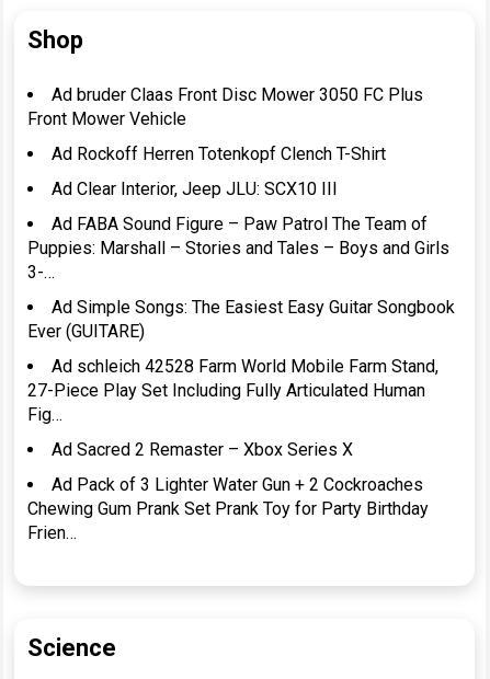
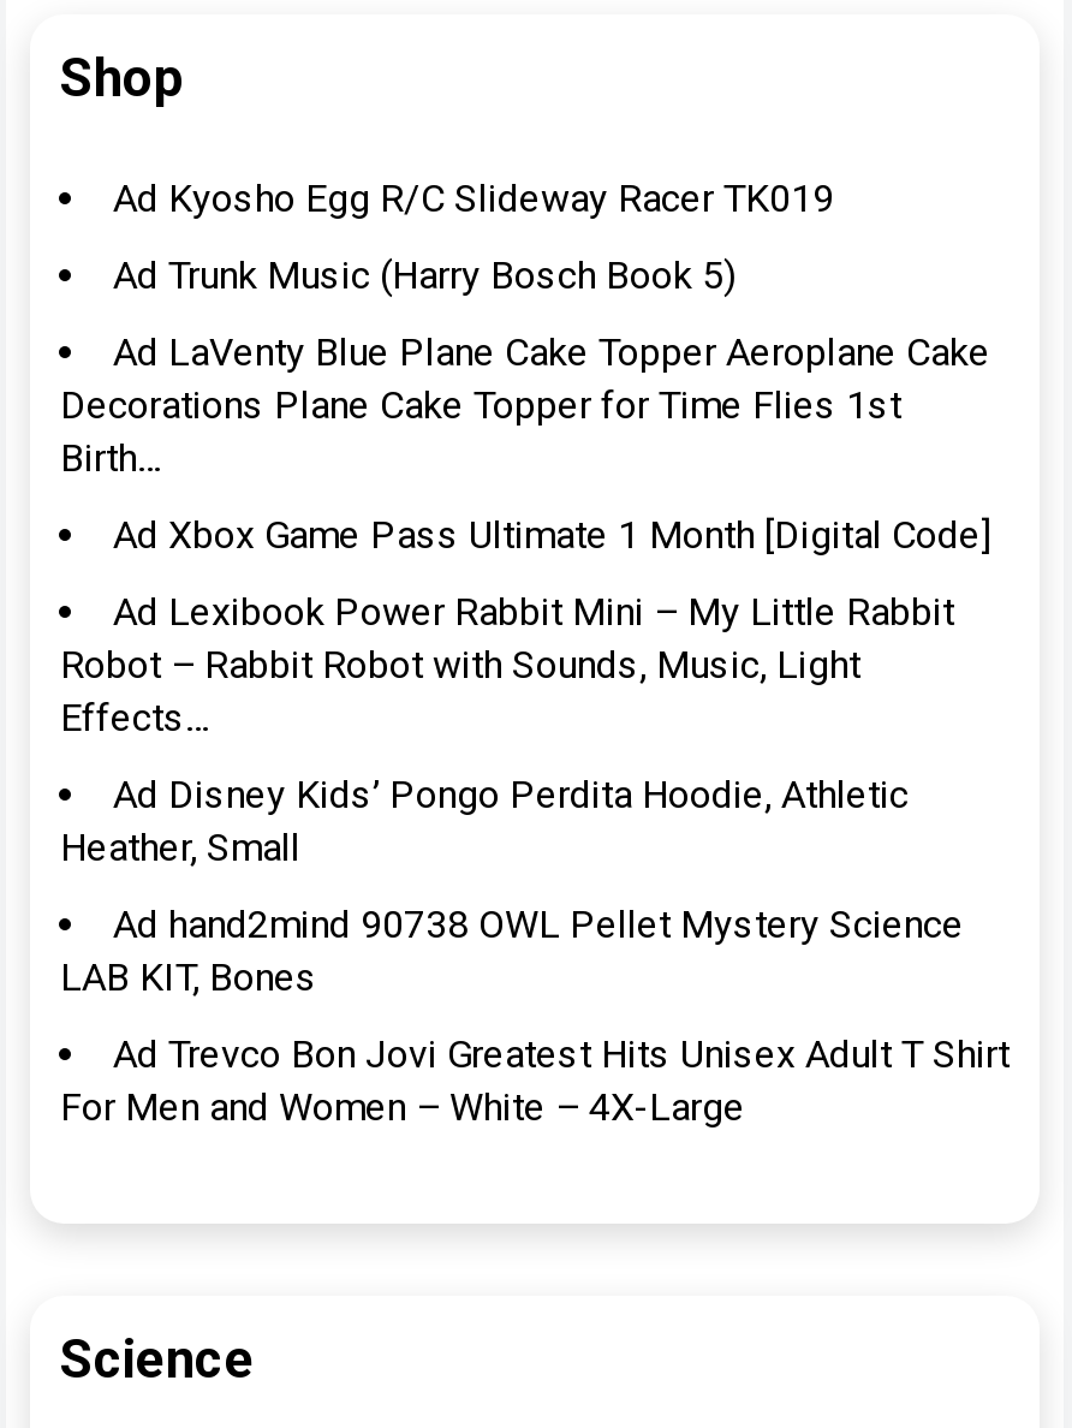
- Ad bruder Claas Front Disc Mower 3050 FC Plus
- Front Mower Vehicle
+ Ad Kyosho Egg R/C Slideway Racer TK019

- Ad Rockoff Herren Totenkopf Clench T-Shirt
+ Ad Trunk Music (Harry Bosch Book 5)

- Ad Clear Interior, Jeep JLU: SCX10 III
+ Ad LaVenty Blue Plane Cake Topper Aeroplane Cake
+ Decorations Plane Cake Topper for Time Flies 1st
+ Birth…

- Ad FABA Sound Figure – Paw Patrol The Team of
- Puppies: Marshall – Stories and Tales – Boys and Girls
- 3-…
+ Ad Xbox Game Pass Ultimate 1 Month [Digital Code]

- Ad Simple Songs: The Easiest Easy Guitar Songbook
- Ever (GUITARE)
+ Ad Lexibook Power Rabbit Mini – My Little Rabbit
+ Robot – Rabbit Robot with Sounds, Music, Light
+ Effects…

- Ad schleich 42528 Farm World Mobile Farm Stand,
- 27-Piece Play Set Including Fully Articulated Human
- Fig…
+ Ad Disney Kids’ Pongo Perdita Hoodie, Athletic
+ Heather, Small

- Ad Sacred 2 Remaster – Xbox Series X
+ Ad hand2mind 90738 OWL Pellet Mystery Science
+ LAB KIT, Bones

- Ad Pack of 3 Lighter Water Gun + 2 Cockroaches
- Chewing Gum Prank Set Prank Toy for Party Birthday
- Frien…
+ Ad Trevco Bon Jovi Greatest Hits Unisex Adult T Shirt
+ For Men and Women – White – 4X-Large
